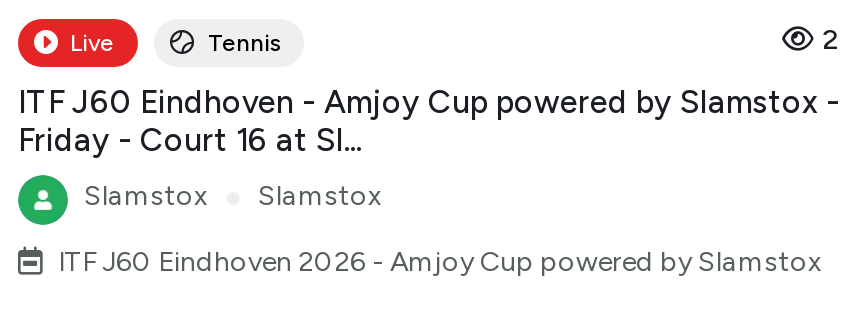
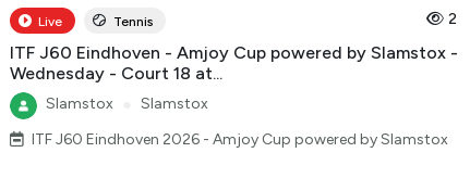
- Friday - Court 16 at Sl...
+ Wednesday - Court 18 at...
